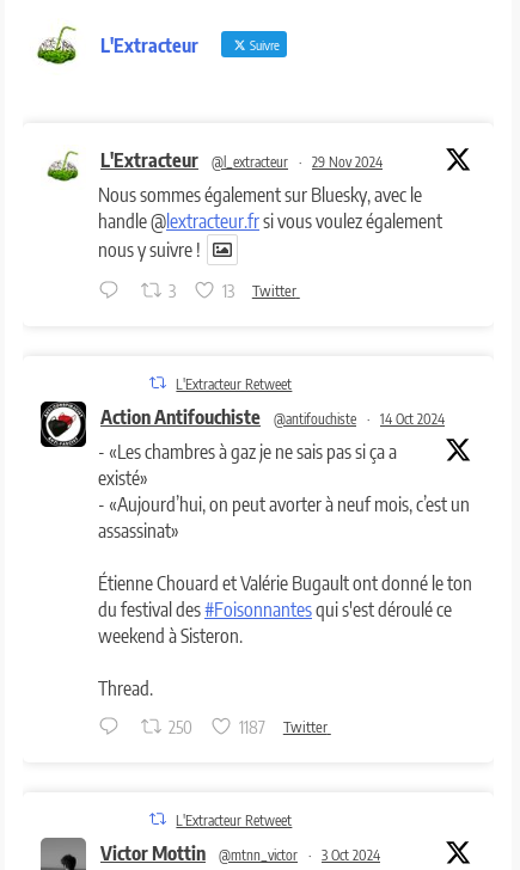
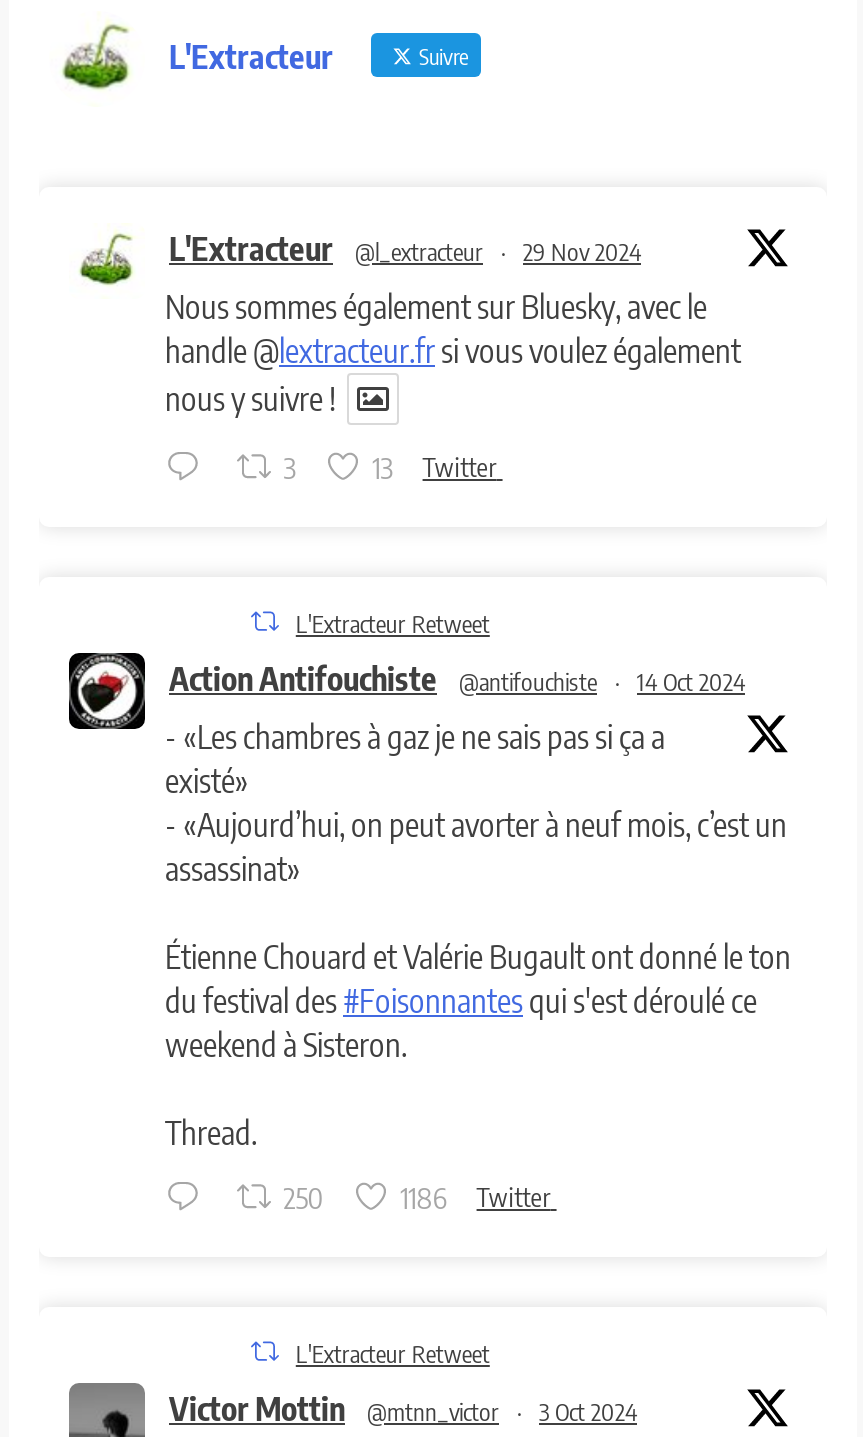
- 1187 Twitter
+ 1186 Twitter
